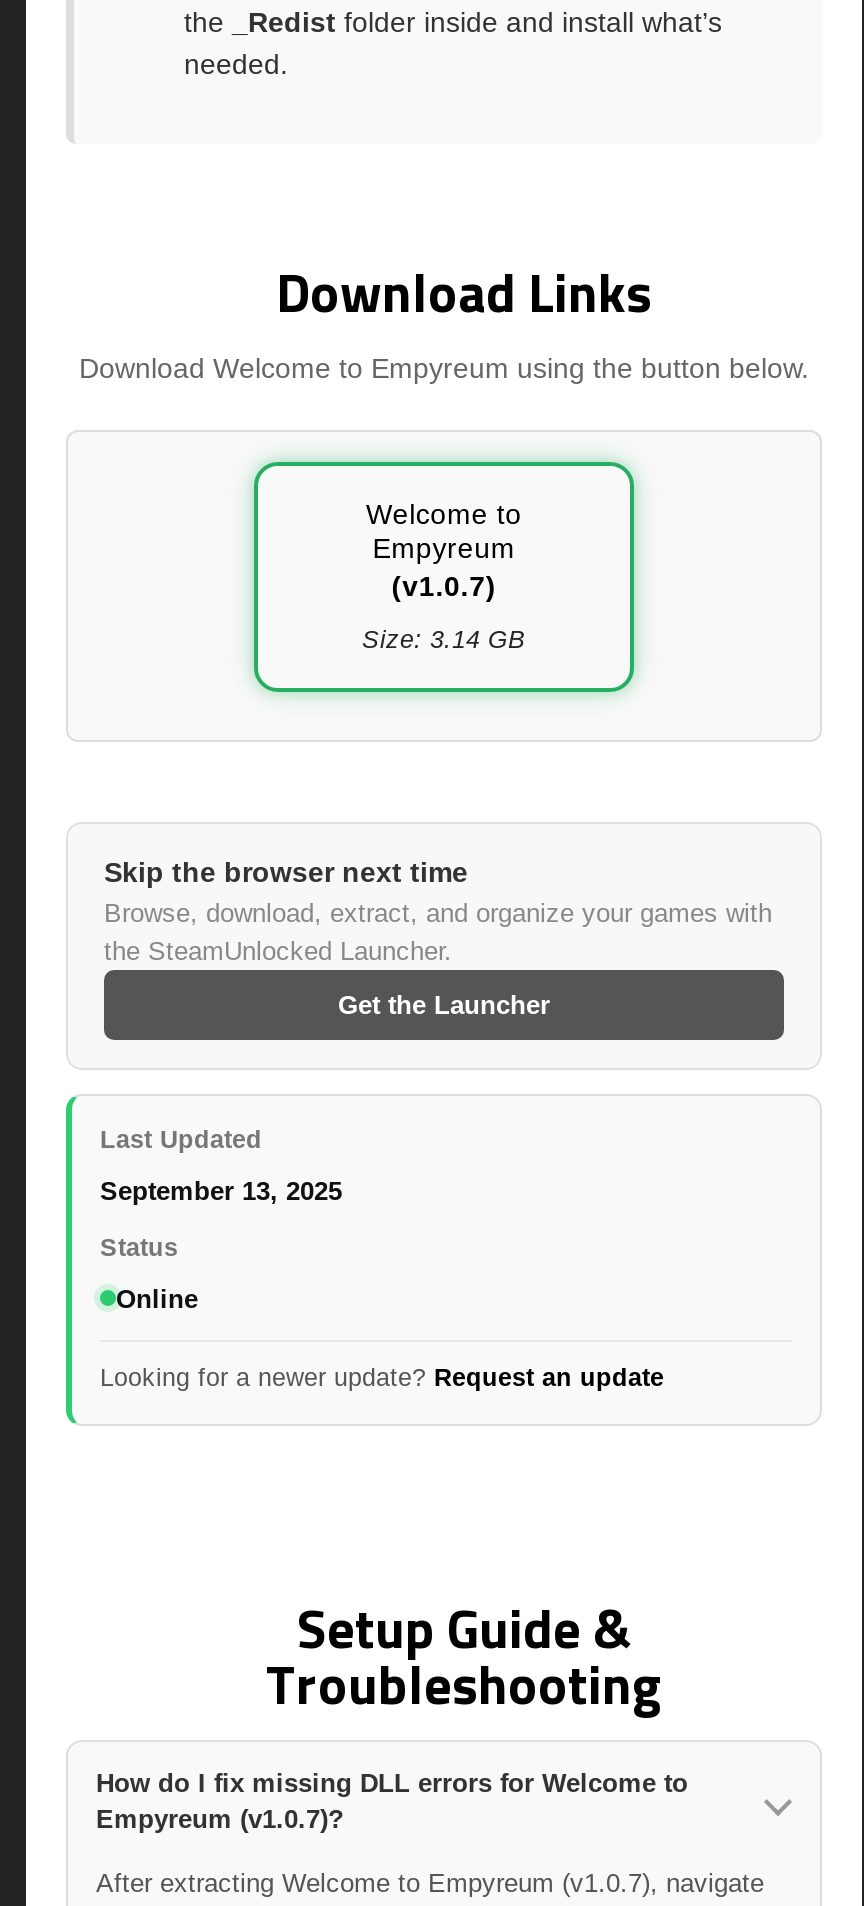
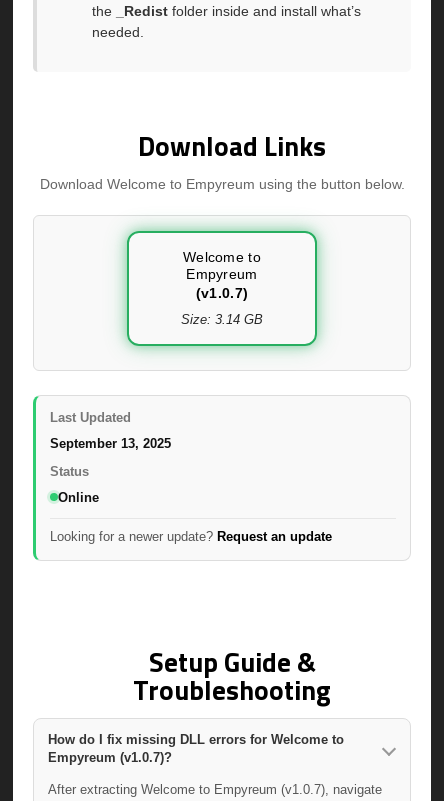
- Skip the browser next time
- Browse, download, extract, and organize your games with
- the SteamUnlocked Launcher.
- Get the Launcher
